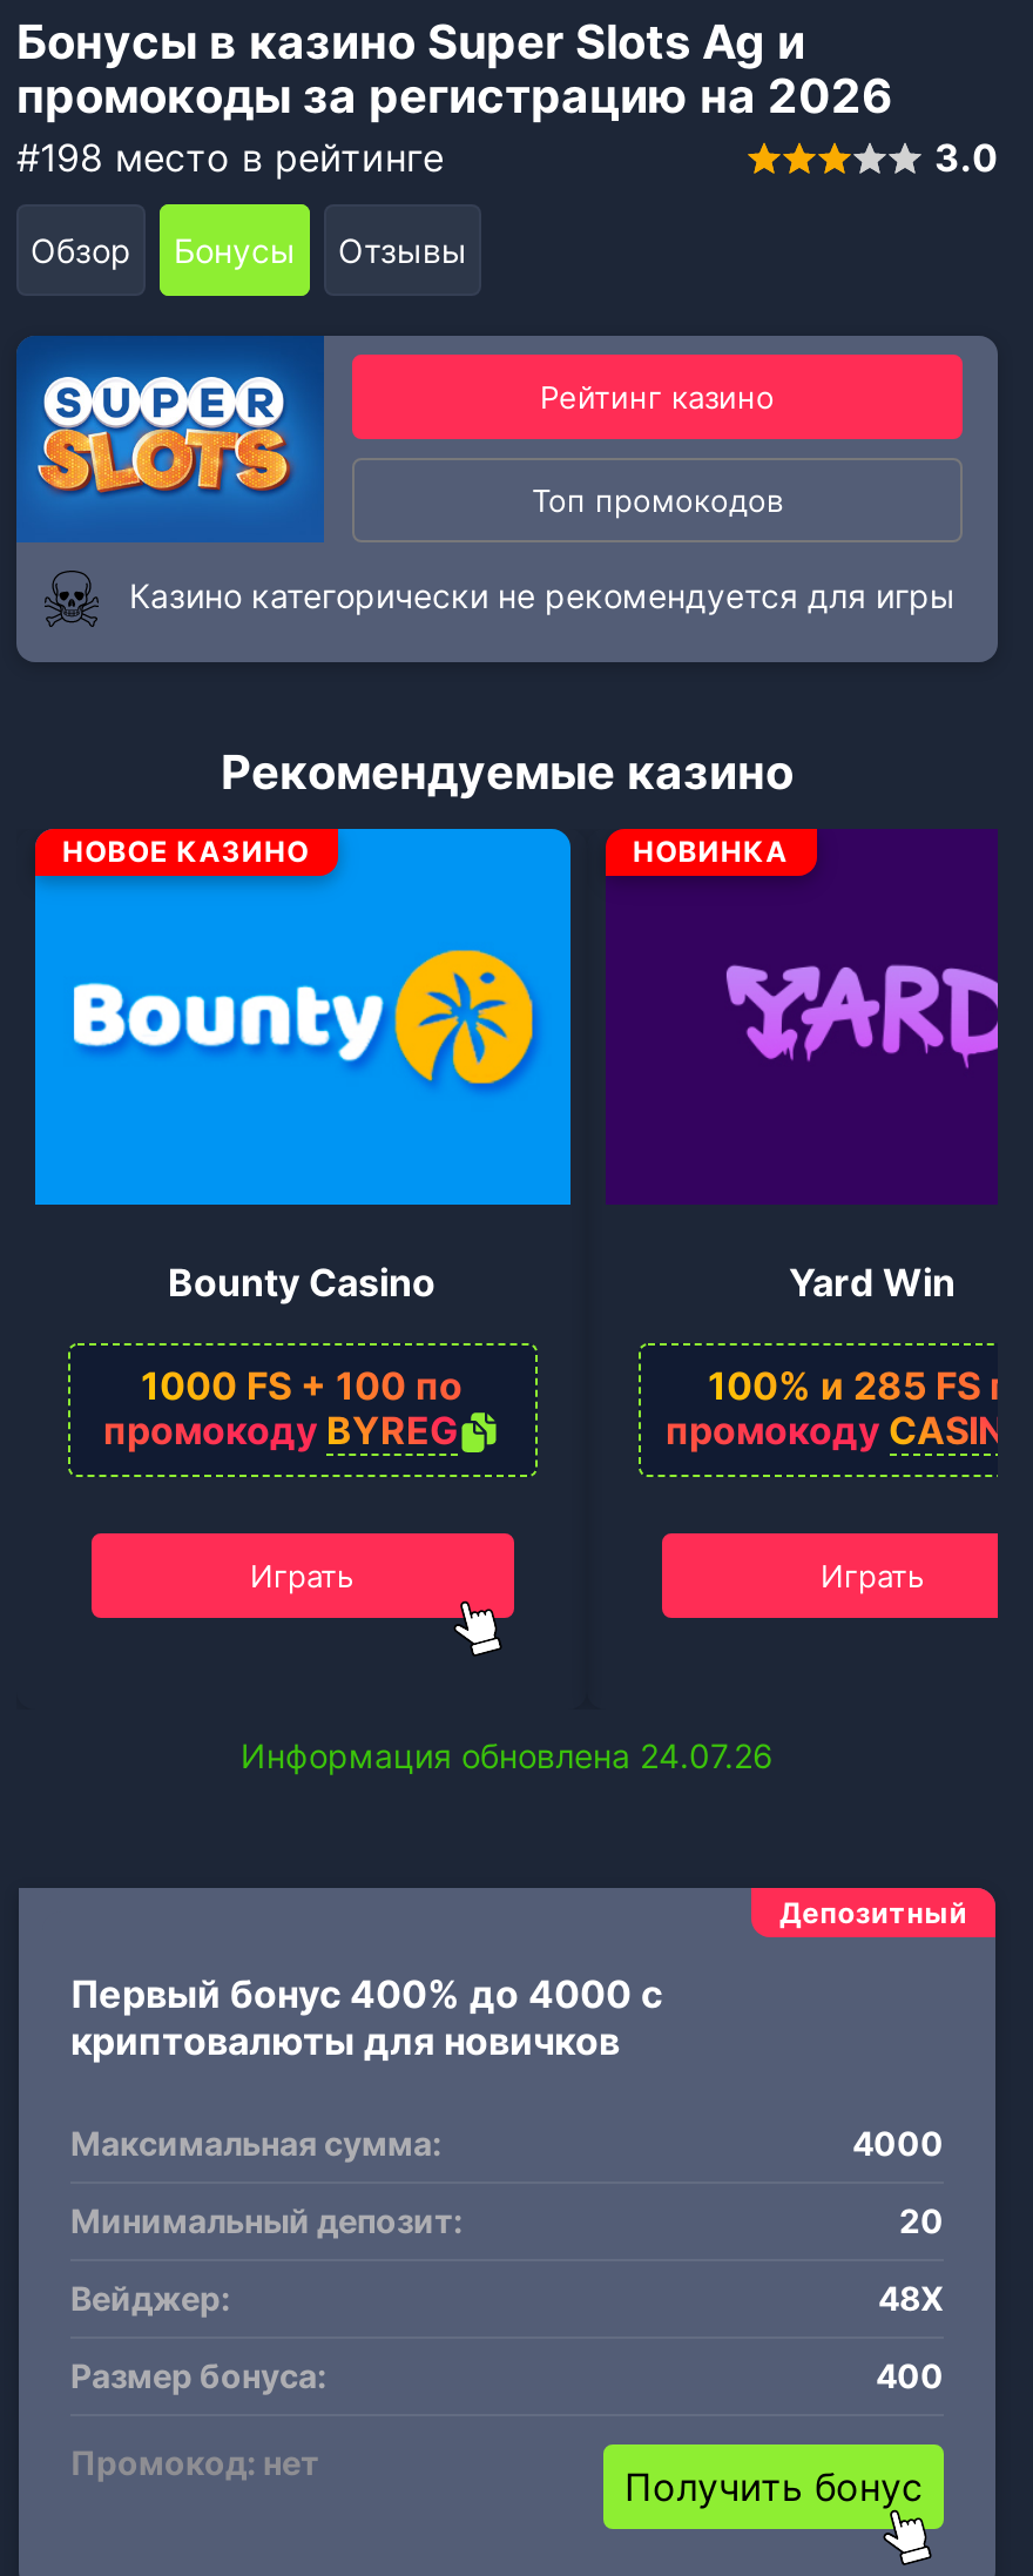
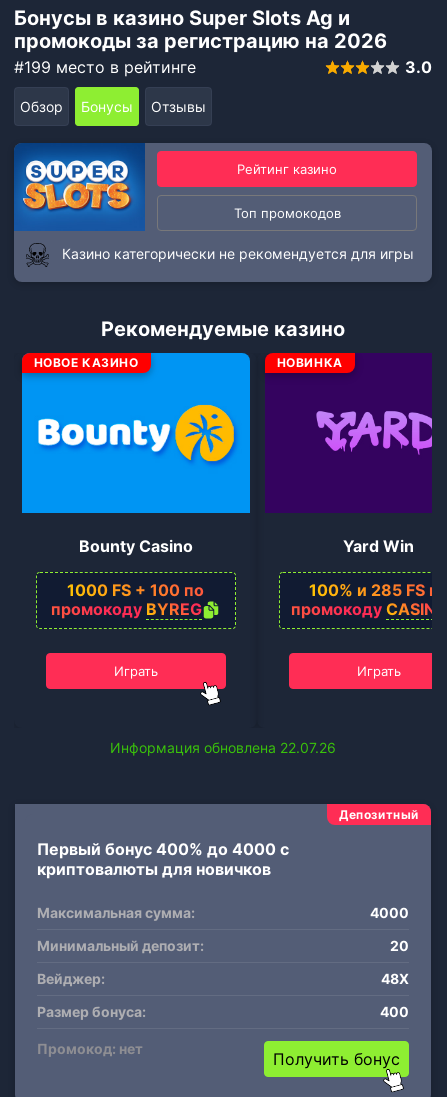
- #198 место в рейтинге
+ #199 место в рейтинге

- Информация обновлена 24.07.26
+ Информация обновлена 22.07.26
